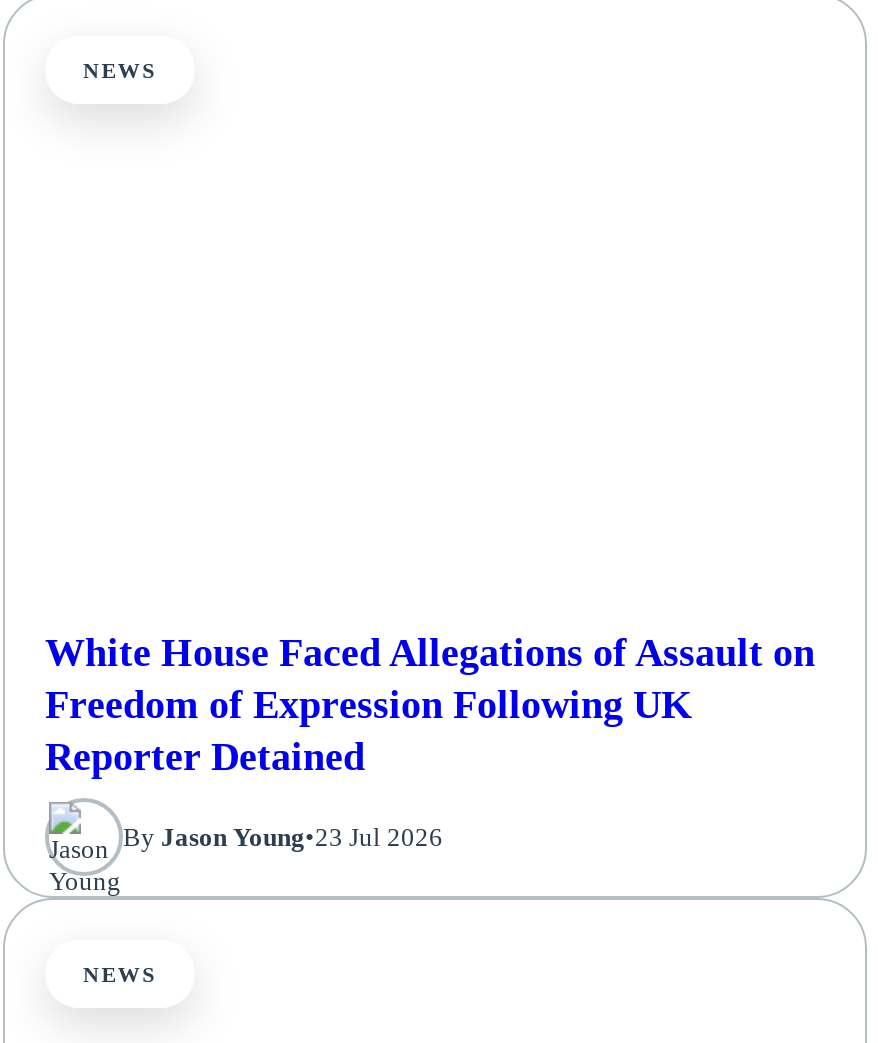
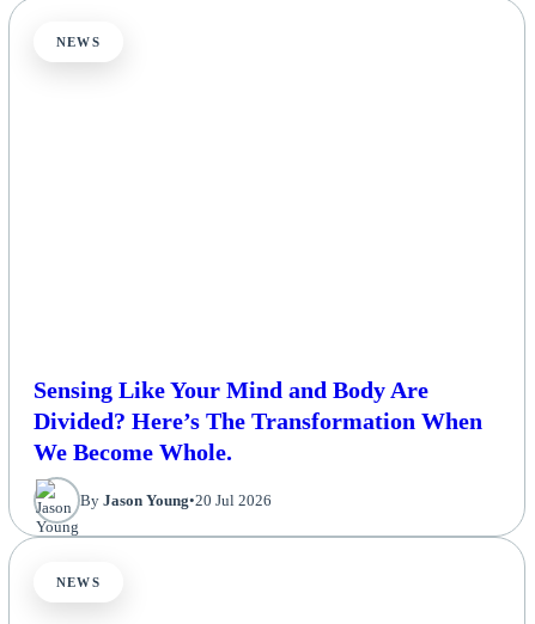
- White House Faced Allegations of Assault on
- Freedom of Expression Following UK
- Reporter Detained
+ Sensing Like Your Mind and Body Are
+ Divided? Here’s The Transformation When
+ We Become Whole.

- By Jason Young•23 Jul 2026
+ By Jason Young•20 Jul 2026
